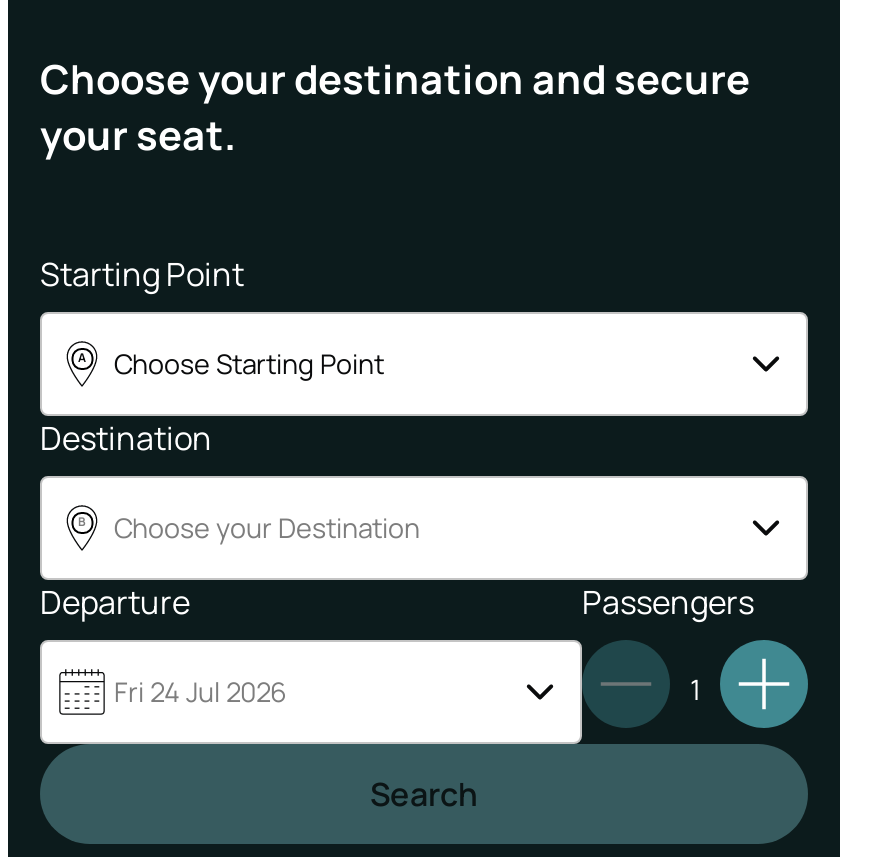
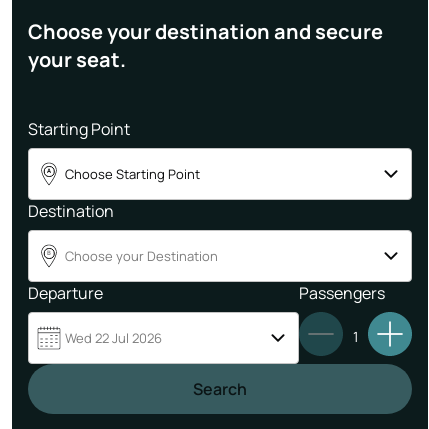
- Fri 24 Jul 2026
+ Wed 22 Jul 2026
